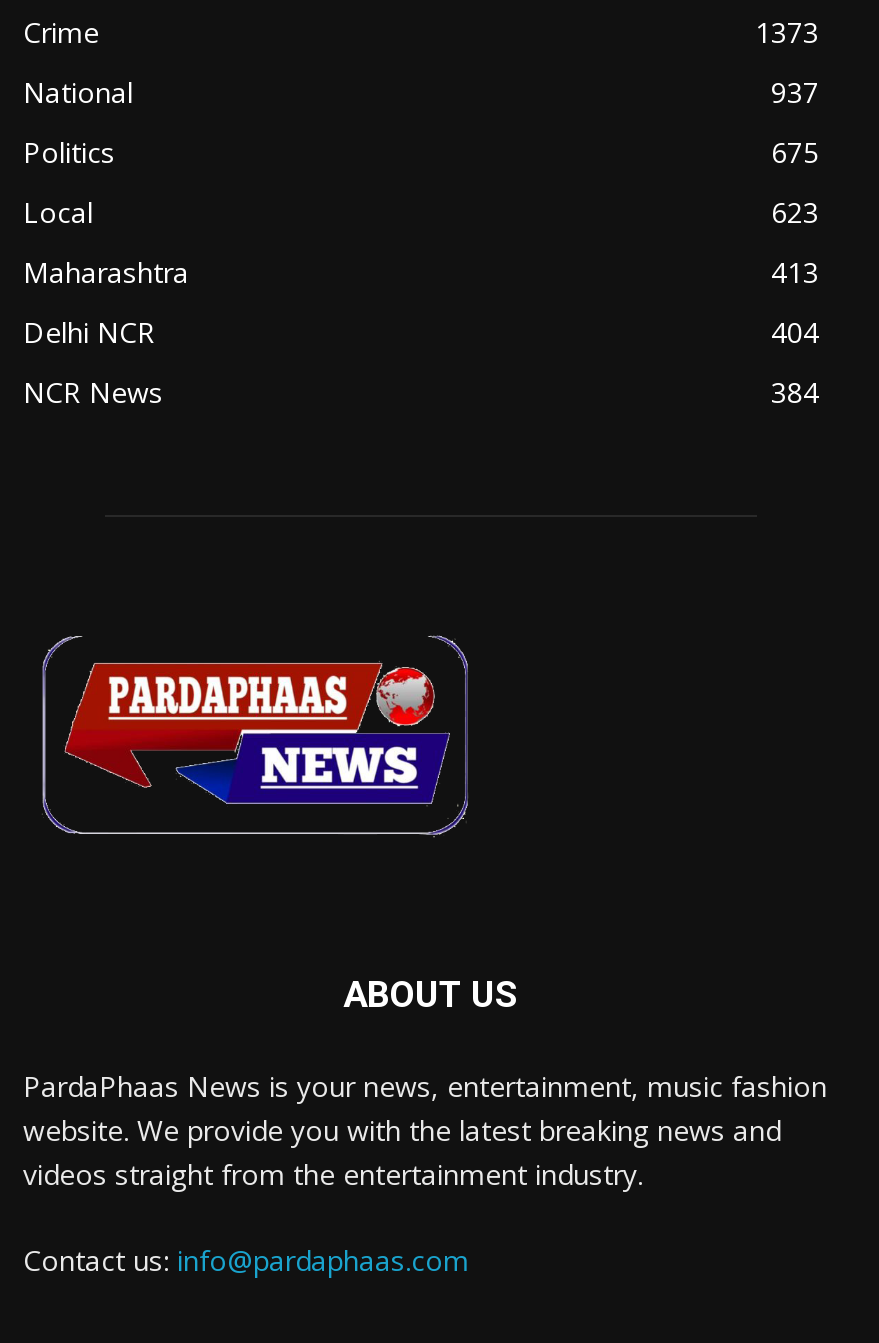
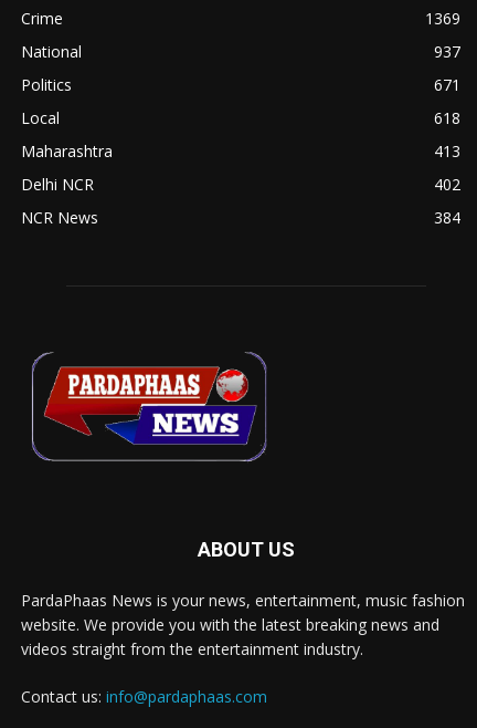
- 1373
+ 1369

- 675
+ 671

- 623
+ 618

- 404
+ 402
